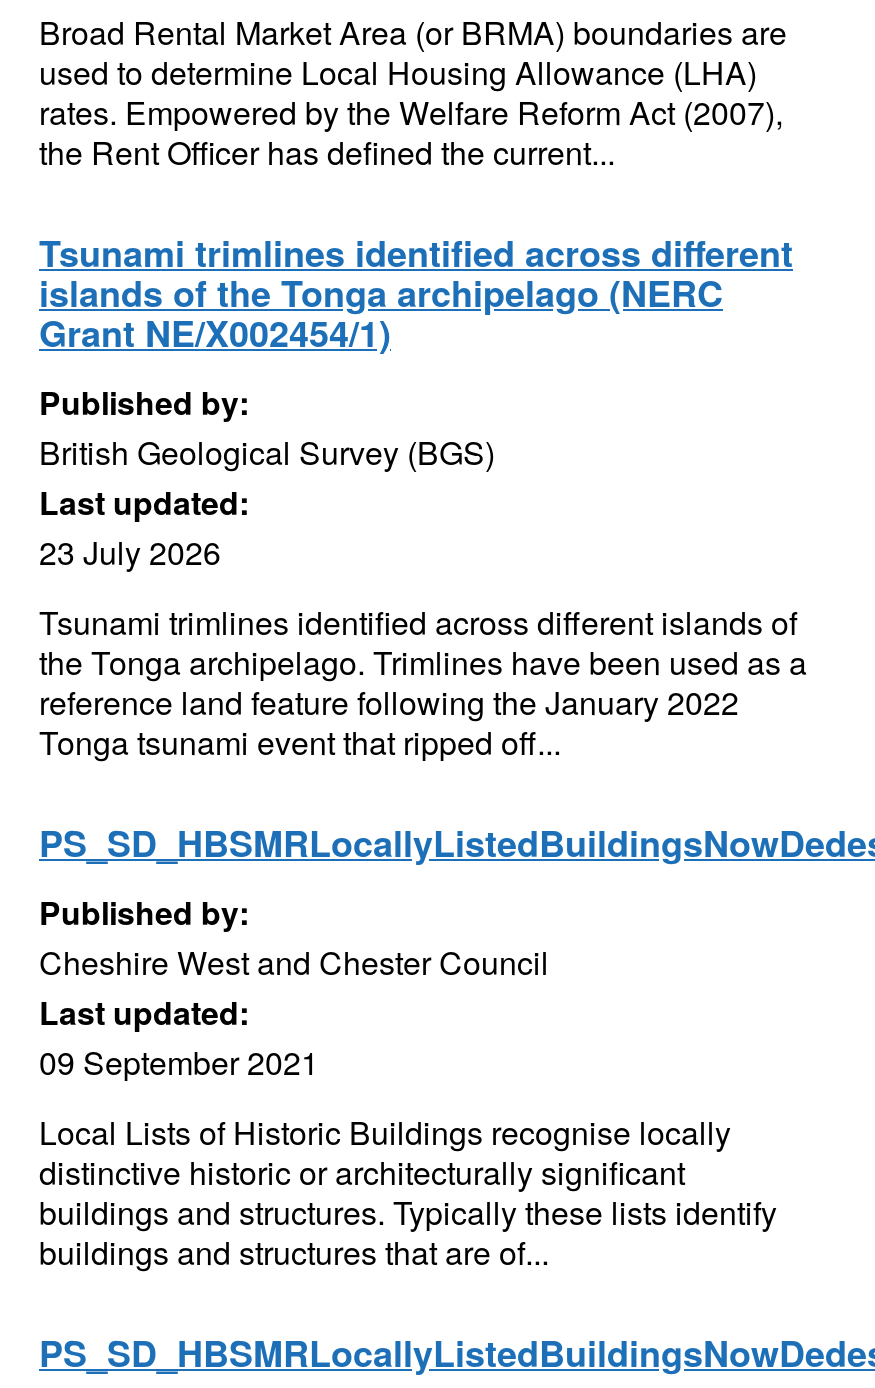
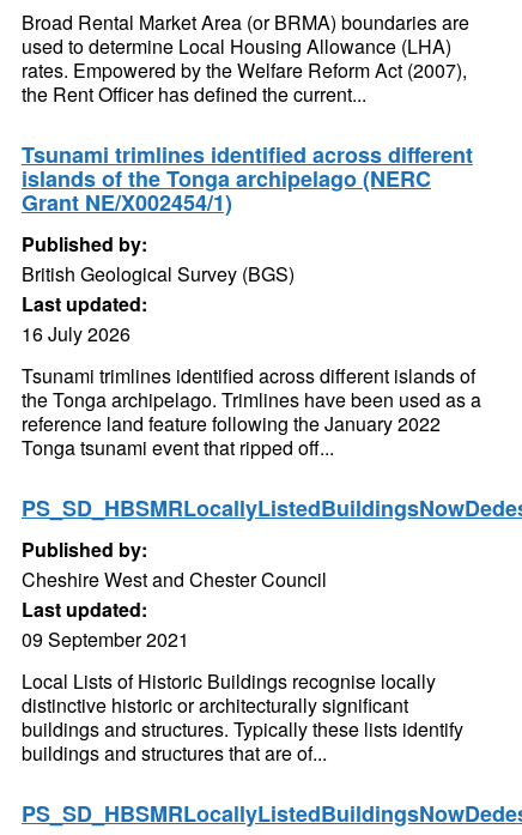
- 23 July 2026
+ 16 July 2026
